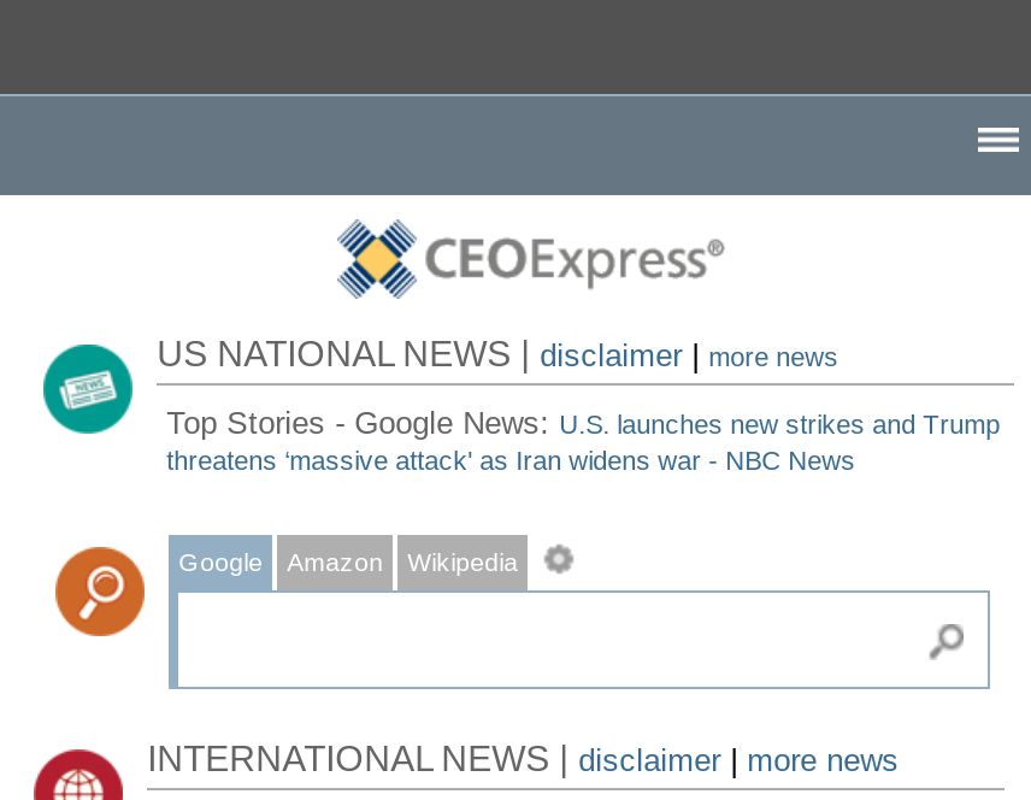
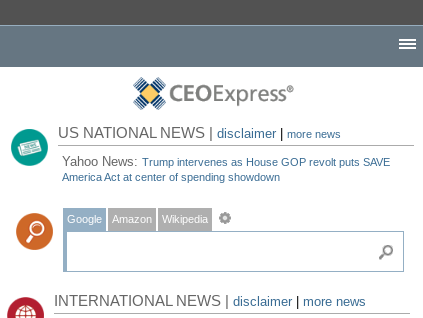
- Top Stories - Google News: U.S. launches new strikes and Trump
- threatens ‘massive attack' as Iran widens war - NBC News
+ Yahoo News: Trump intervenes as House GOP revolt puts SAVE
+ America Act at center of spending showdown
